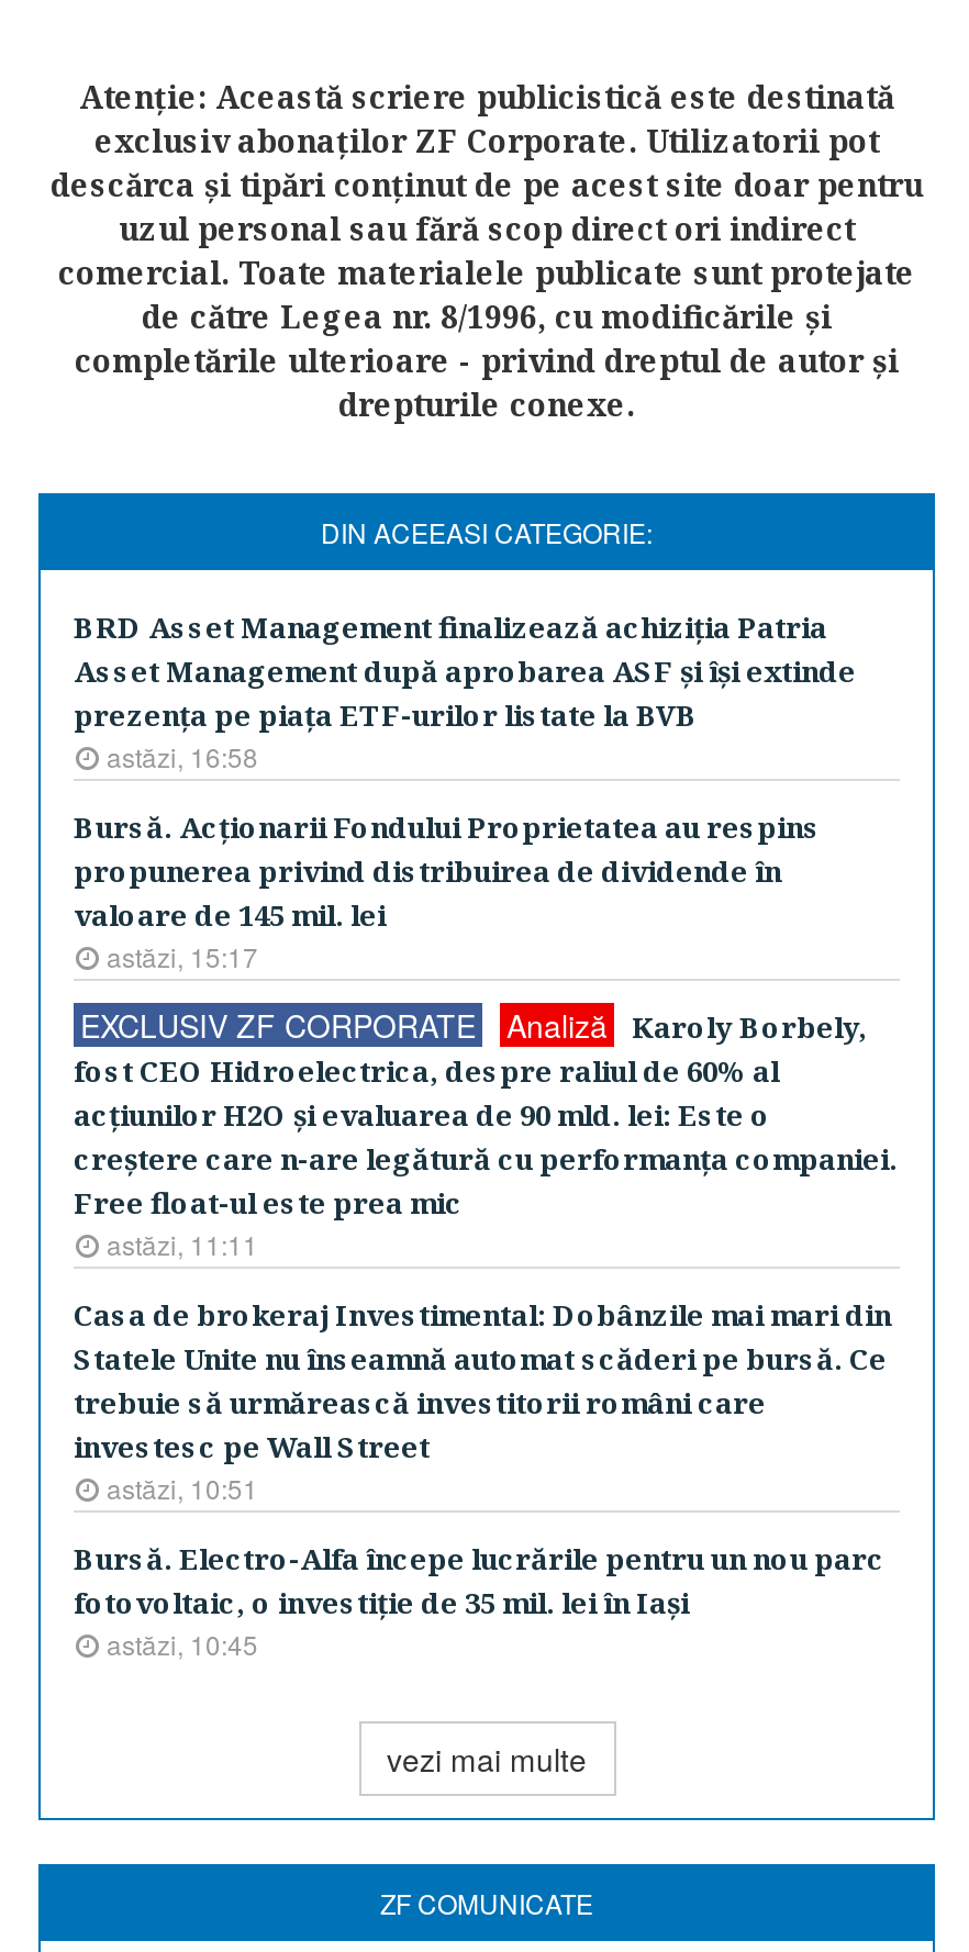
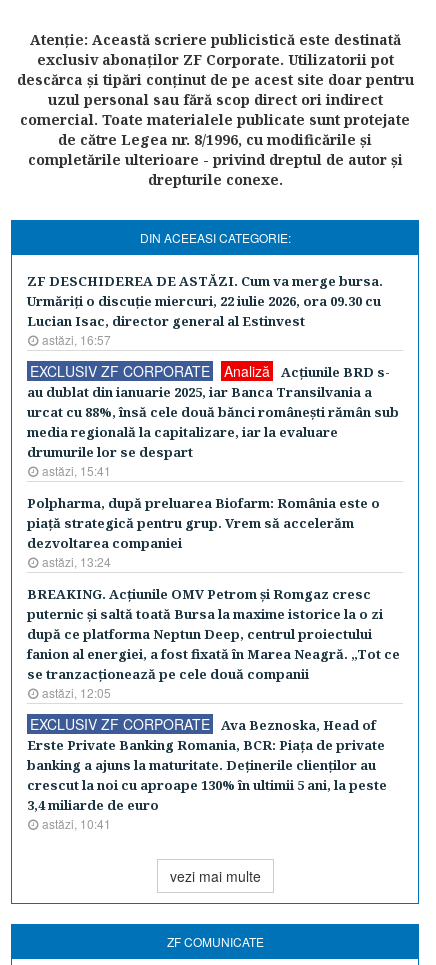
- BRD Asset Management finalizează achiziţia Patria
- Asset Management după aprobarea ASF şi îşi extinde
- prezenţa pe piaţa ETF-urilor listate la BVB
- astăzi, 16:58
- Bursă. Acţionarii Fondului Proprietatea au respins
- propunerea privind distribuirea de dividende în
- valoare de 145 mil. lei
- astăzi, 15:17
+ ZF DESCHIDEREA DE ASTĂZI. Cum va merge bursa.
+ Urmăriţi o discuţie miercuri, 22 iulie 2026, ora 09.30 cu
+ Lucian Isac, director general al Estinvest
+ astăzi, 16:57

- Karoly Borbely,
- fost CEO Hidroelectrica, despre raliul de 60% al
- acţiunilor H2O şi evaluarea de 90 mld. lei: Este o
- creştere care n-are legătură cu performanţa companiei.
- Free float-ul este prea mic
- astăzi, 11:11
- Casa de brokeraj Investimental: Dobânzile mai mari din
- Statele Unite nu înseamnă automat scăderi pe bursă. Ce
- trebuie să urmărească investitorii români care
- investesc pe Wall Street
- astăzi, 10:51
- Bursă. Electro-Alfa începe lucrările pentru un nou parc
- fotovoltaic, o investiţie de 35 mil. lei în Iaşi
- astăzi, 10:45
+ Acţiunile BRD s-
+ au dublat din ianuarie 2025, iar Banca Transilvania a
+ urcat cu 88%, însă cele două bănci româneşti rămân sub
+ media regională la capitalizare, iar la evaluare
+ drumurile lor se despart
+ astăzi, 15:41
+ Polpharma, după preluarea Biofarm: România este o
+ piaţă strategică pentru grup. Vrem să accelerăm
+ dezvoltarea companiei
+ astăzi, 13:24
+ BREAKING. Acţiunile OMV Petrom şi Romgaz cresc
+ puternic şi saltă toată Bursa la maxime istorice la o zi
+ după ce platforma Neptun Deep, centrul proiectului
+ fanion al energiei, a fost fixată în Marea Neagră. „Tot ce
+ se tranzacţionează pe cele două companii
+ astăzi, 12:05
+ EXCLUSIV ZF CORPORATE
+ Ava Beznoska, Head of
+ Erste Private Banking Romania, BCR: Piaţa de private
+ banking a ajuns la maturitate. Deţinerile clienţilor au
+ crescut la noi cu aproape 130% în ultimii 5 ani, la peste
+ 3,4 miliarde de euro
+ astăzi, 10:41

moved up: EXCLUSIV ZF CORPORATE | Analiză
